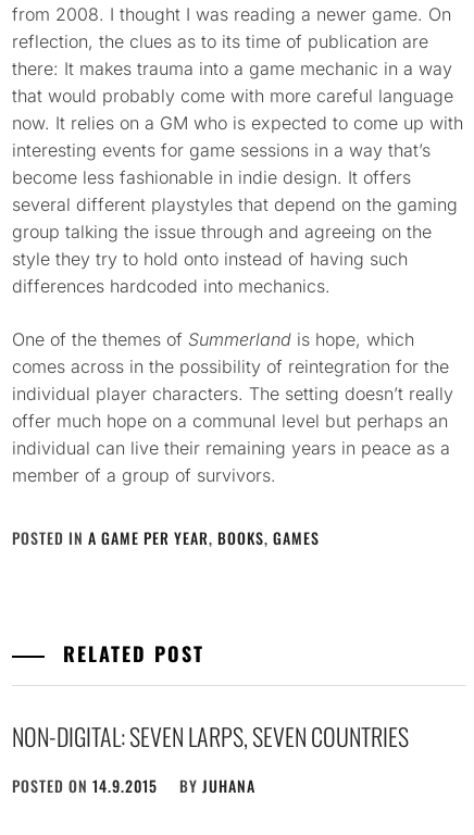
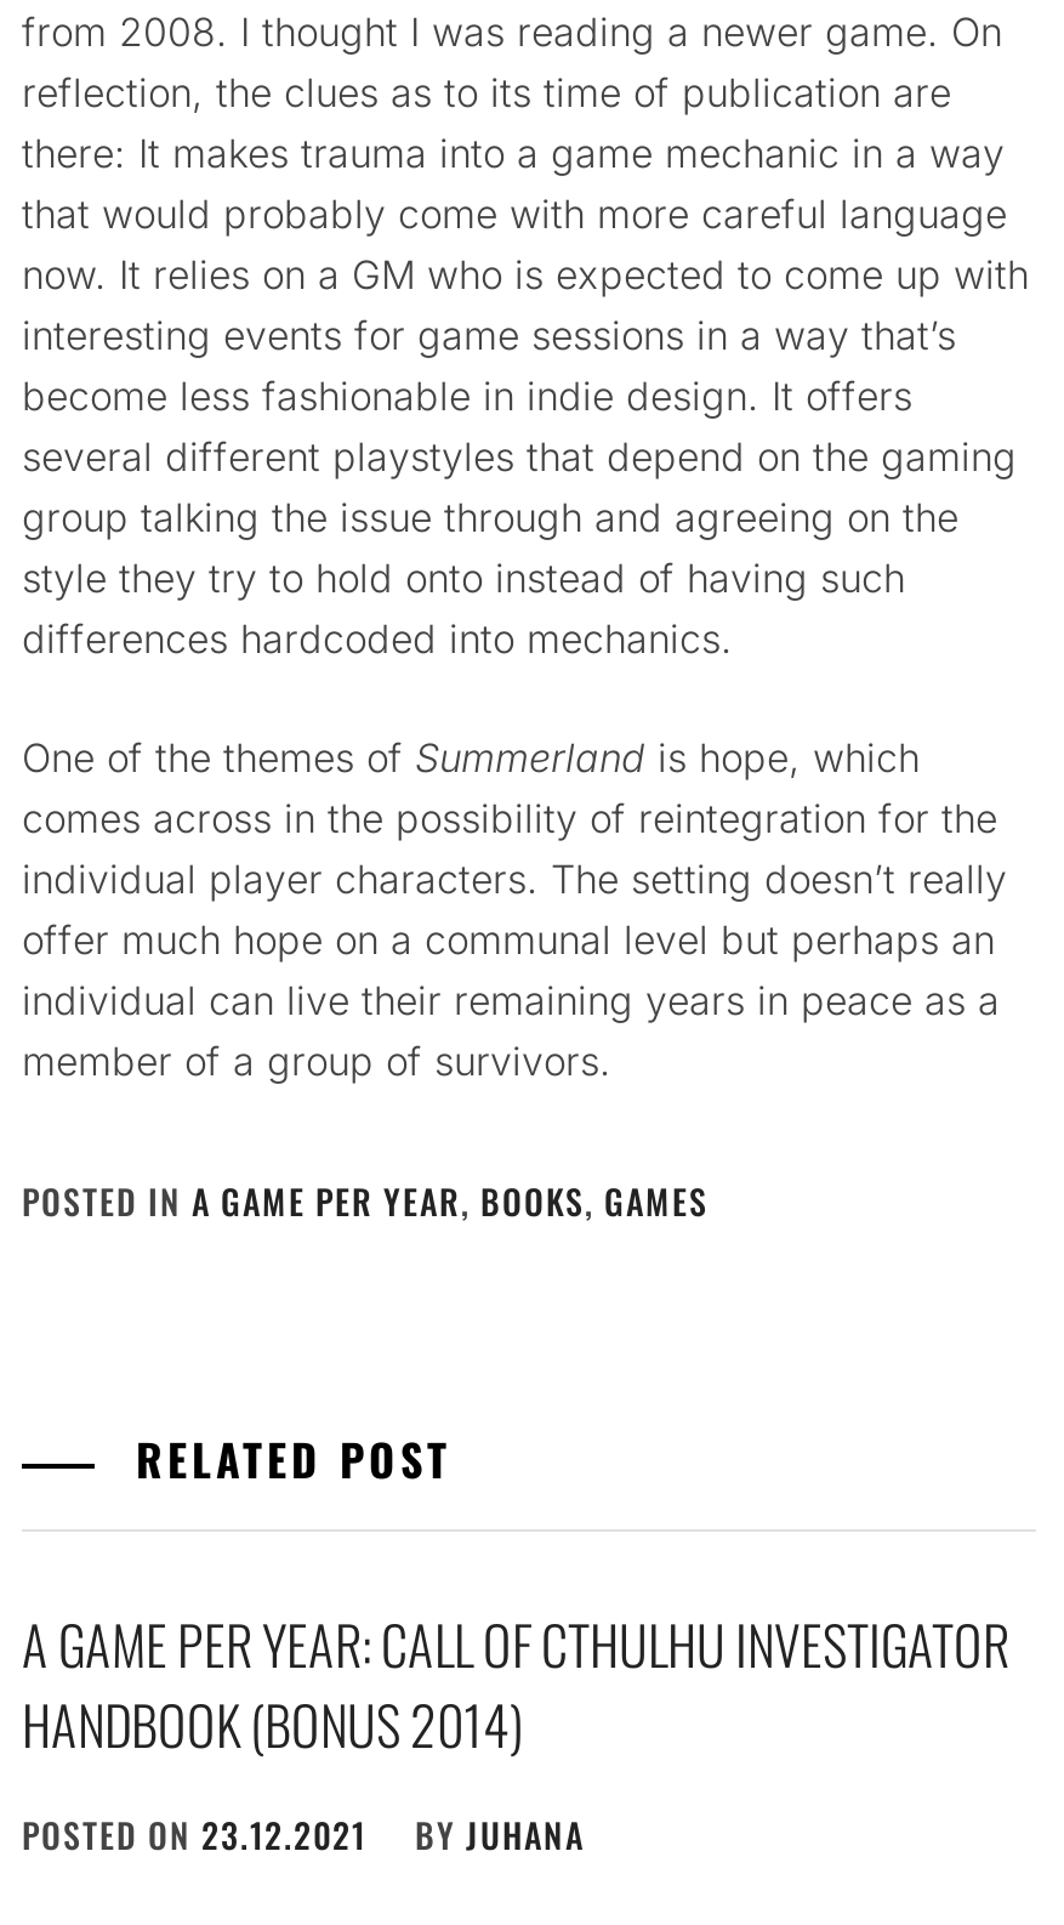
- NON-DIGITAL: SEVEN LARPS, SEVEN COUNTRIES
+ A GAME PER YEAR: CALL OF CTHULHU INVESTIGATOR
+ HANDBOOK (BONUS 2014)

- POSTED ON 14.9.2015 BY JUHANA
+ POSTED ON 23.12.2021 BY JUHANA
